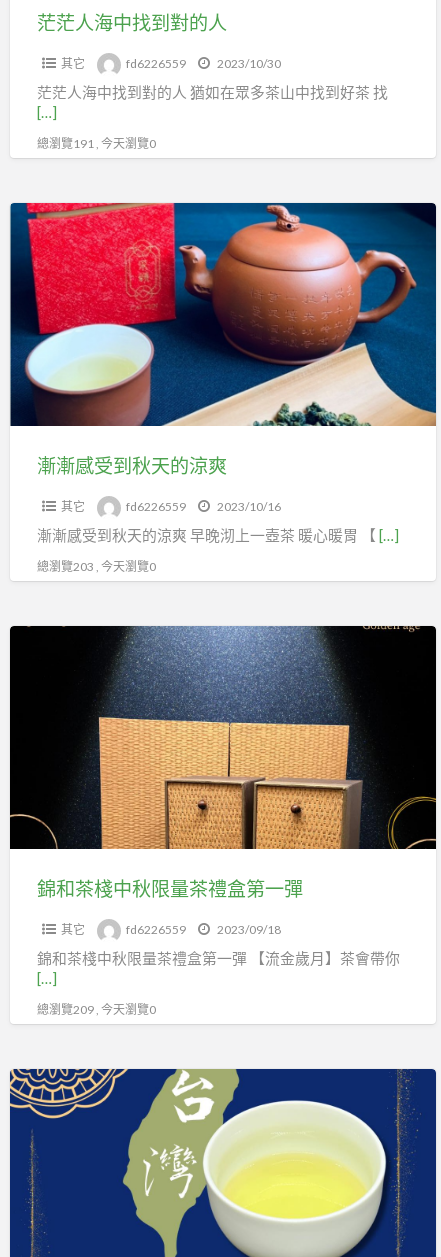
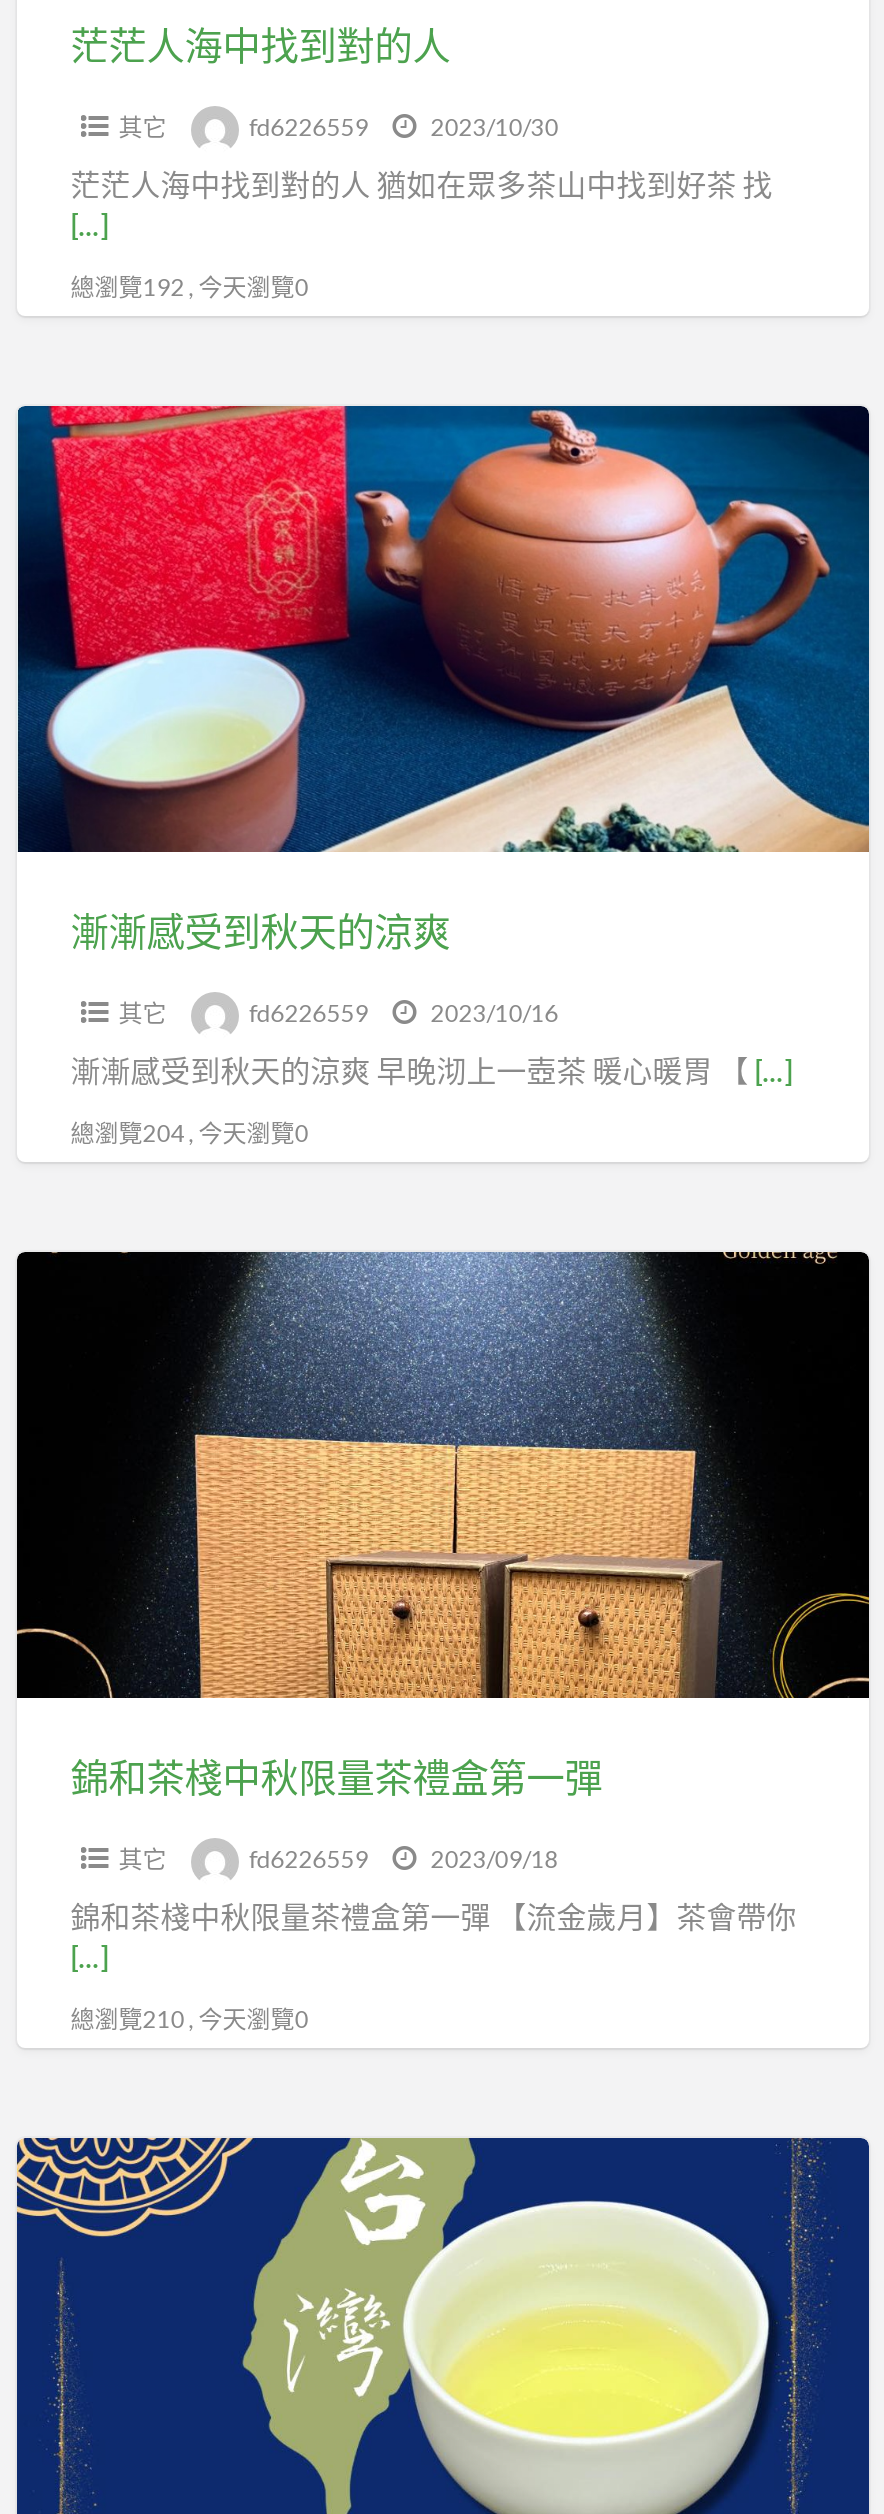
- 總瀏覽191 , 今天瀏覽0
+ 總瀏覽192 , 今天瀏覽0

- 總瀏覽203 , 今天瀏覽0
+ 總瀏覽204 , 今天瀏覽0

- 總瀏覽209 , 今天瀏覽0
+ 總瀏覽210 , 今天瀏覽0
